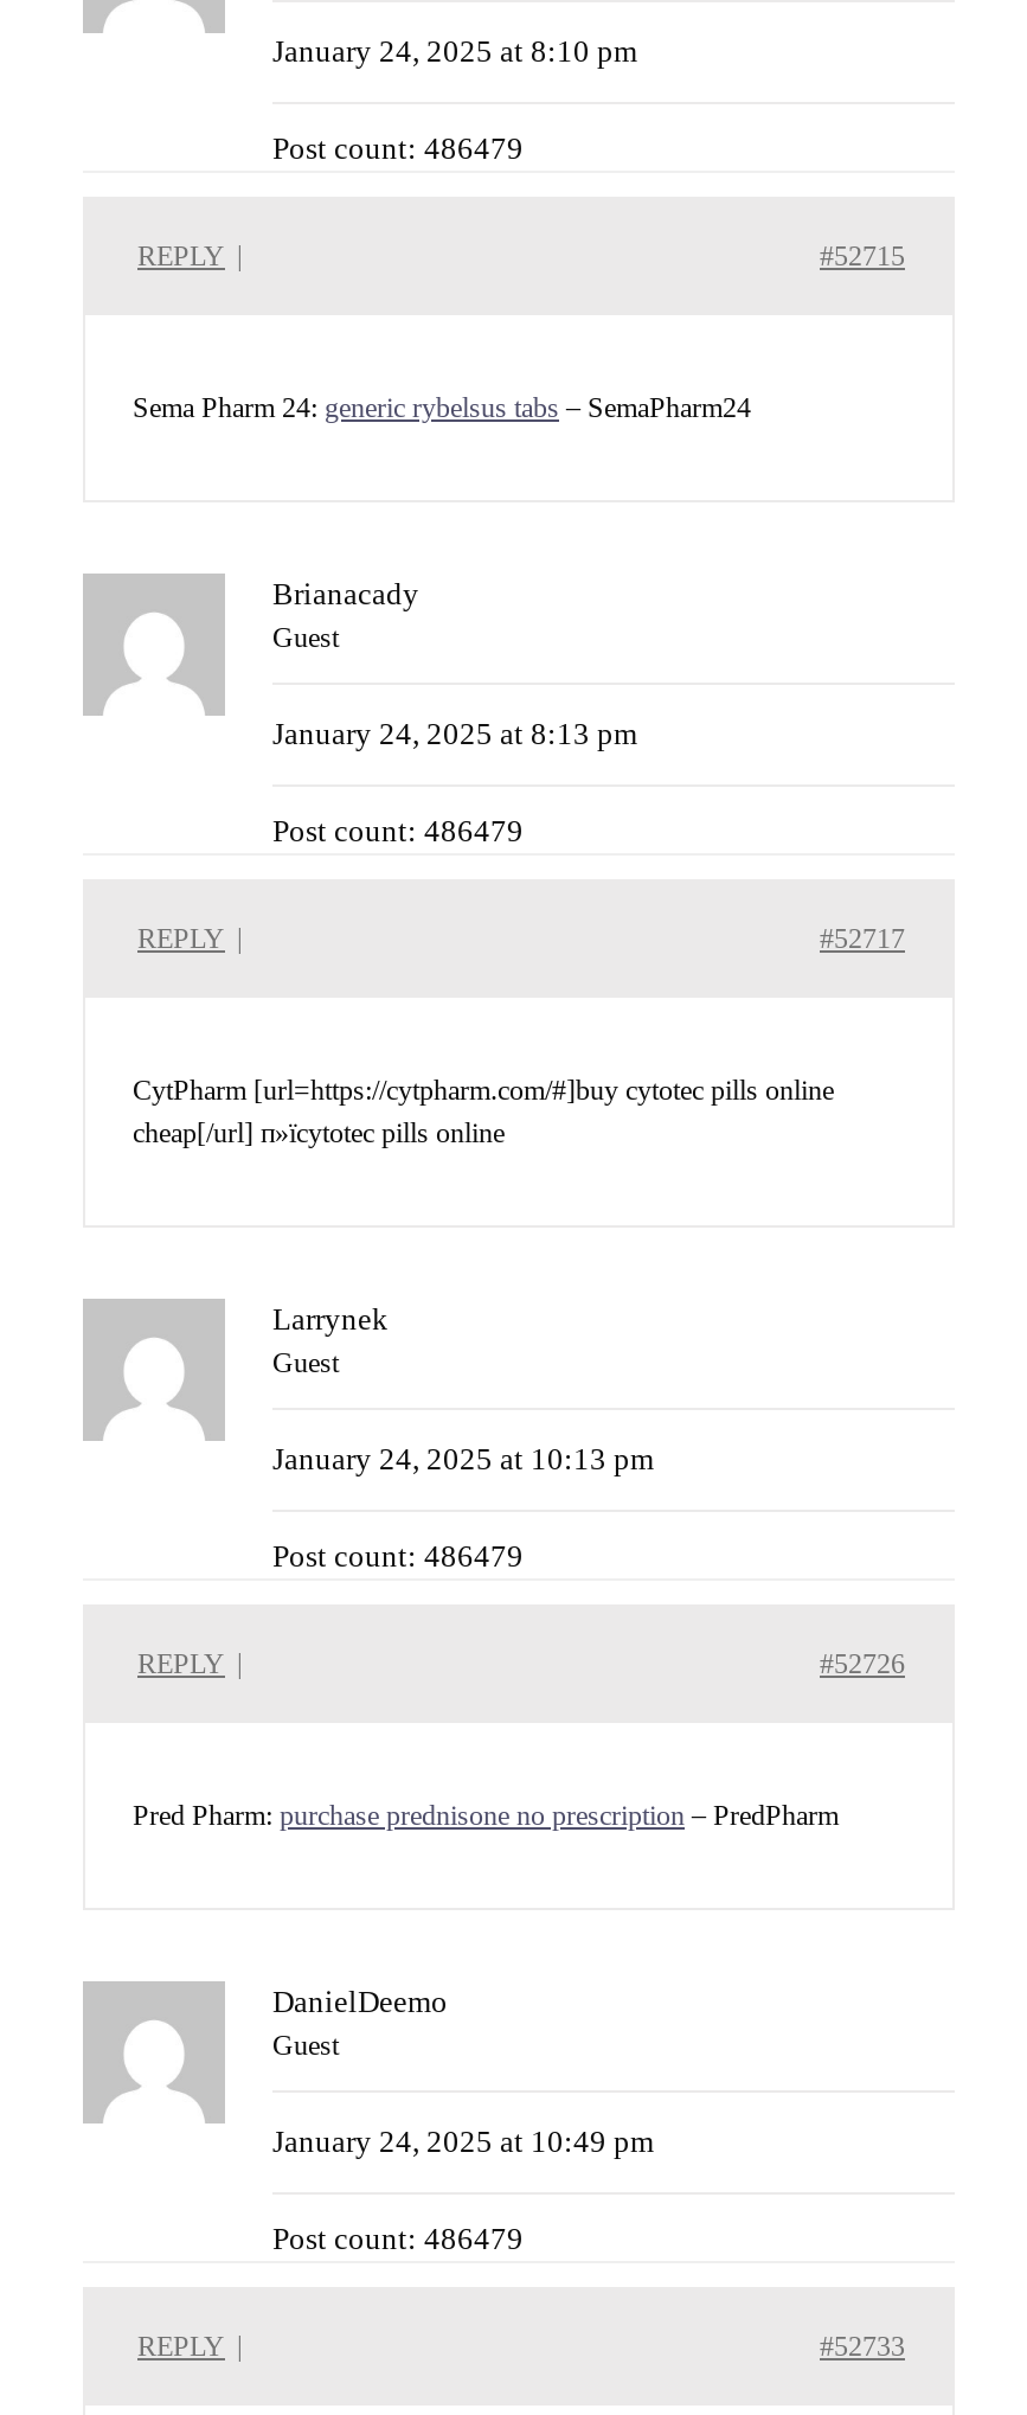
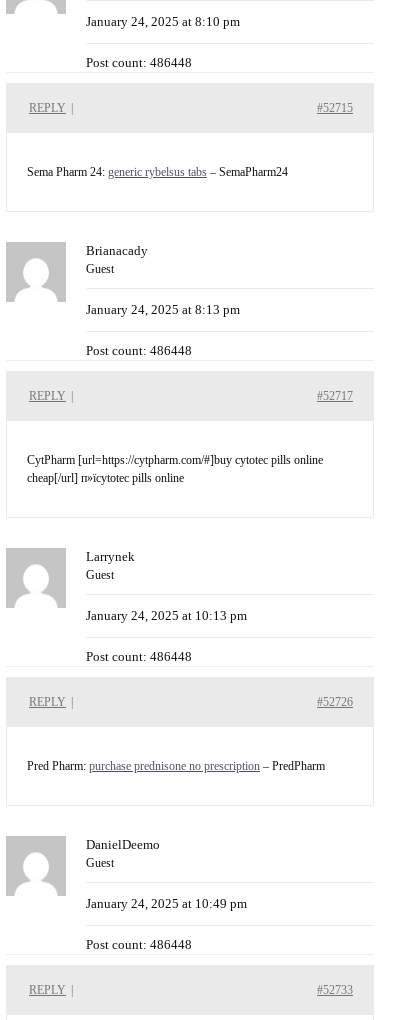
- Post count: 486479
+ Post count: 486448

- Post count: 486479
+ Post count: 486448

- Post count: 486479
+ Post count: 486448

- Post count: 486479
+ Post count: 486448
